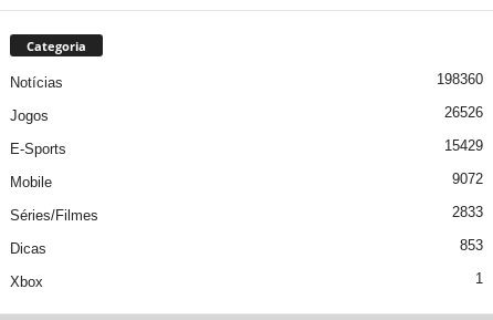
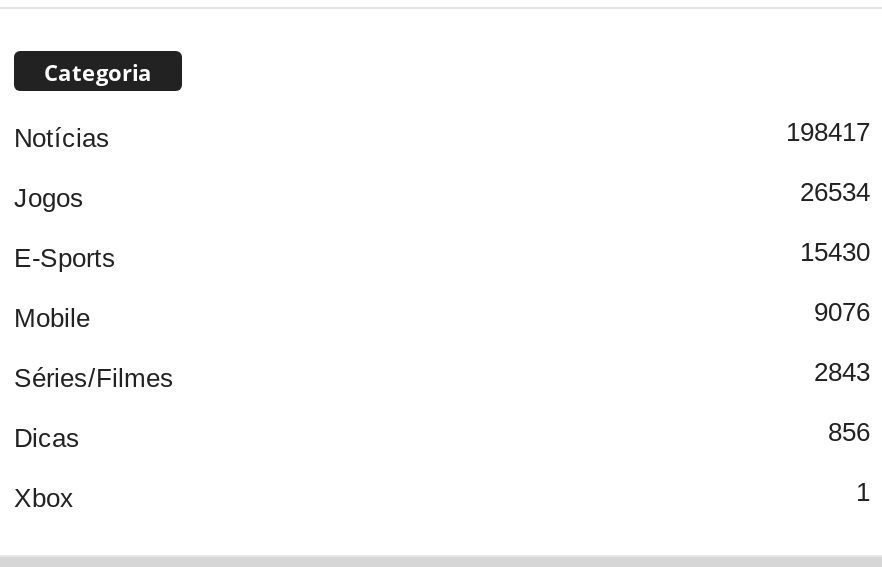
- 198360
+ 198417

- 26526
+ 26534

- 15429
+ 15430

- 9072
+ 9076

- 2833
+ 2843

- 853
+ 856
